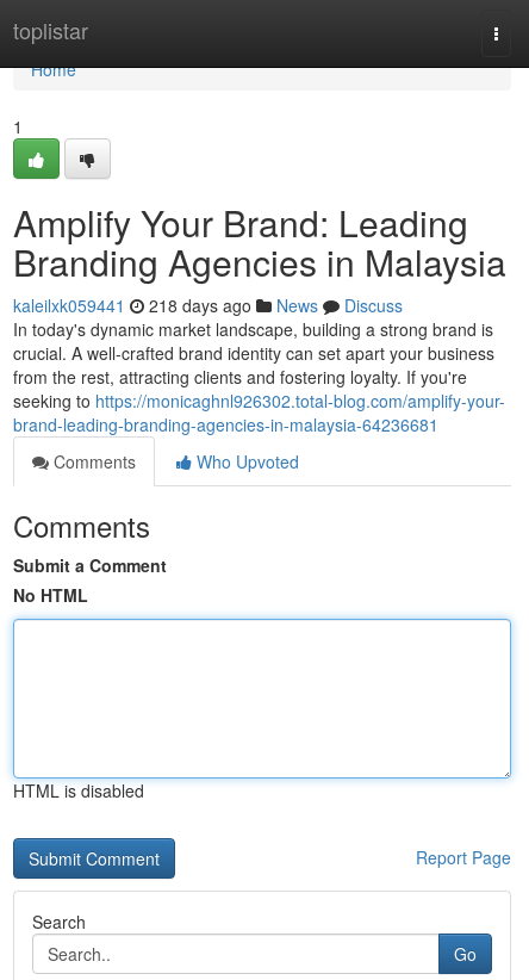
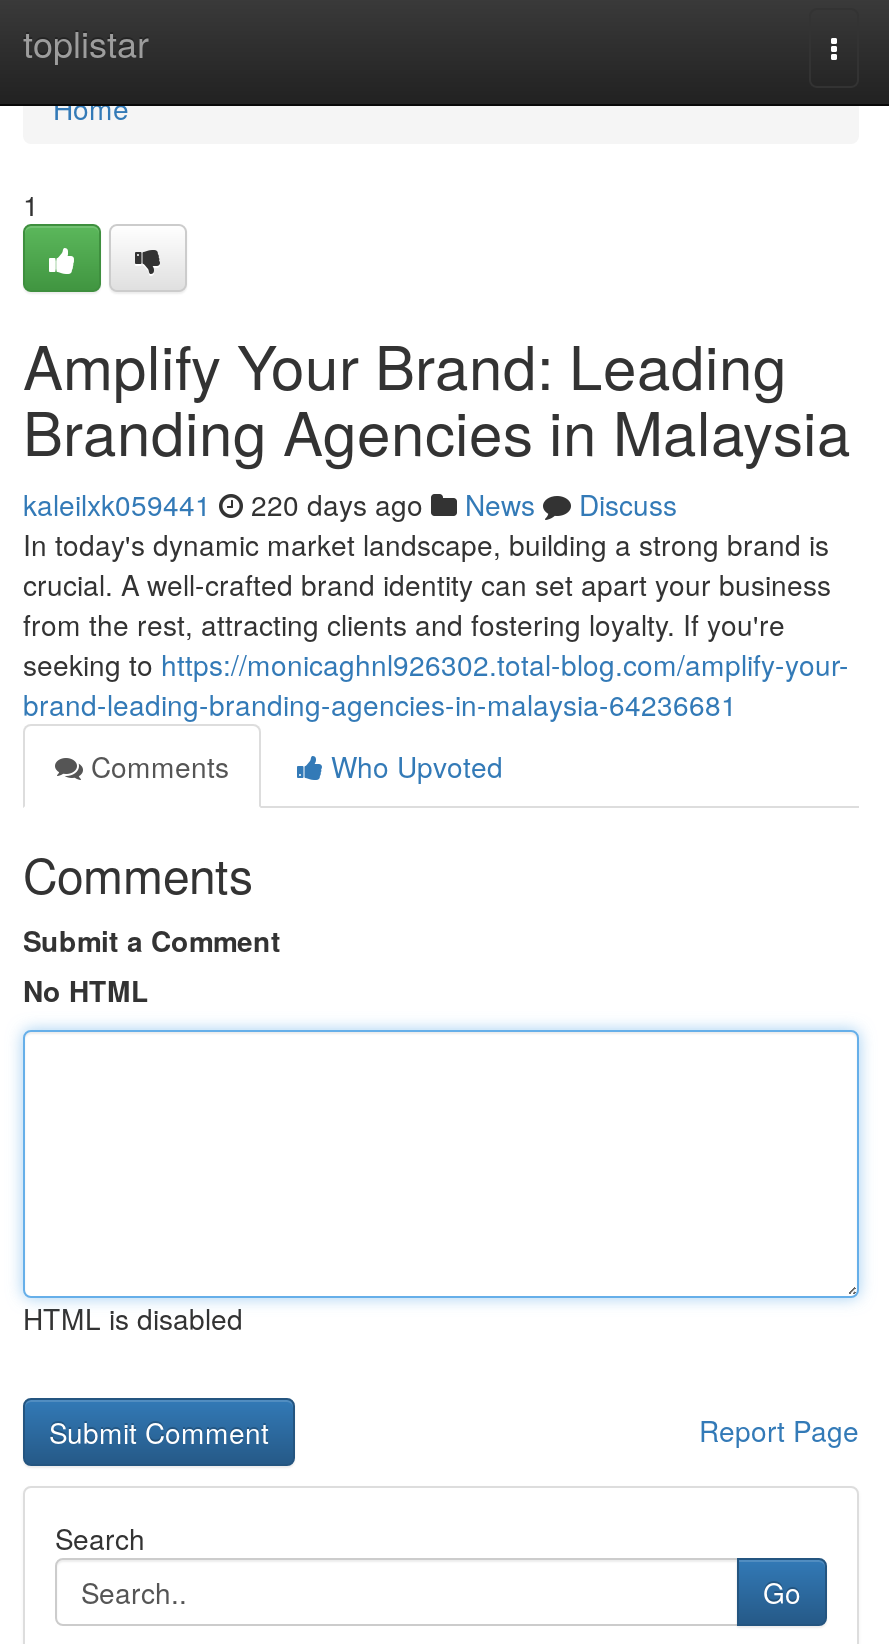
- kaleilxk059441 218 days ago News Discuss
+ kaleilxk059441 220 days ago News Discuss
